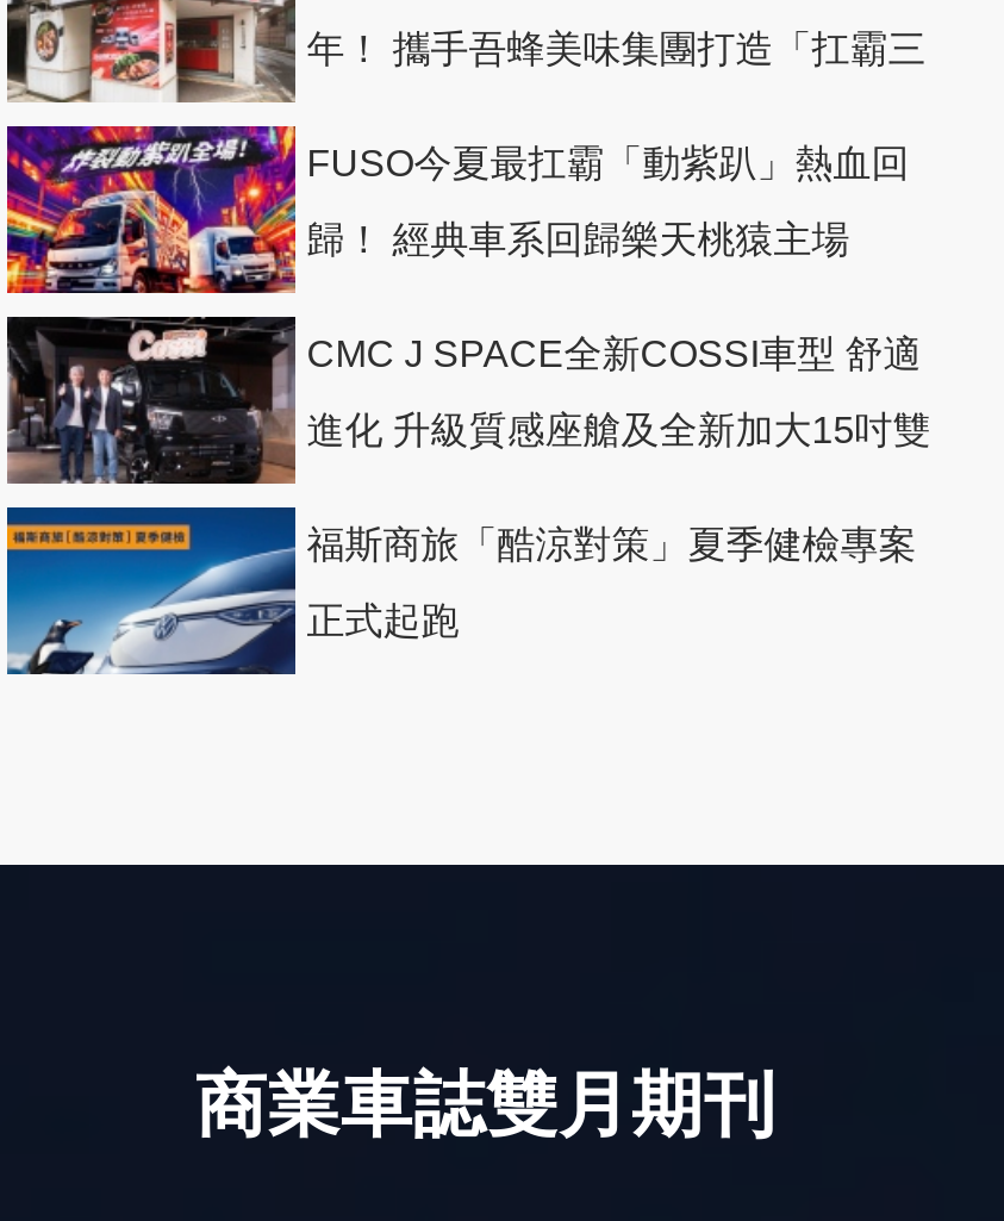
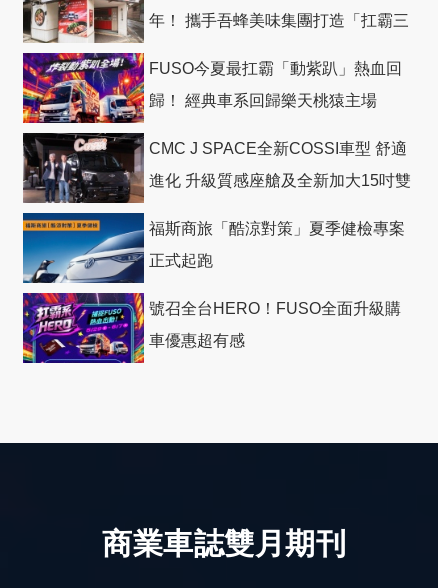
+ [image]
+ 號召全台HERO！FUSO全面升級購
+ 車優惠超有感
